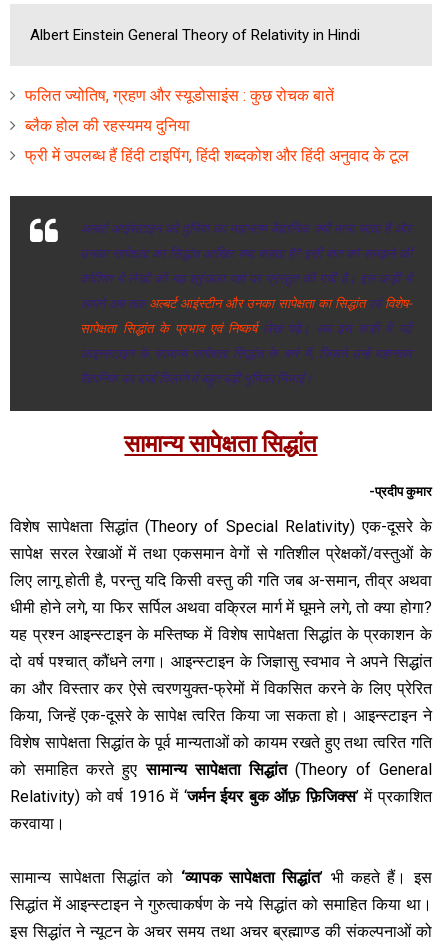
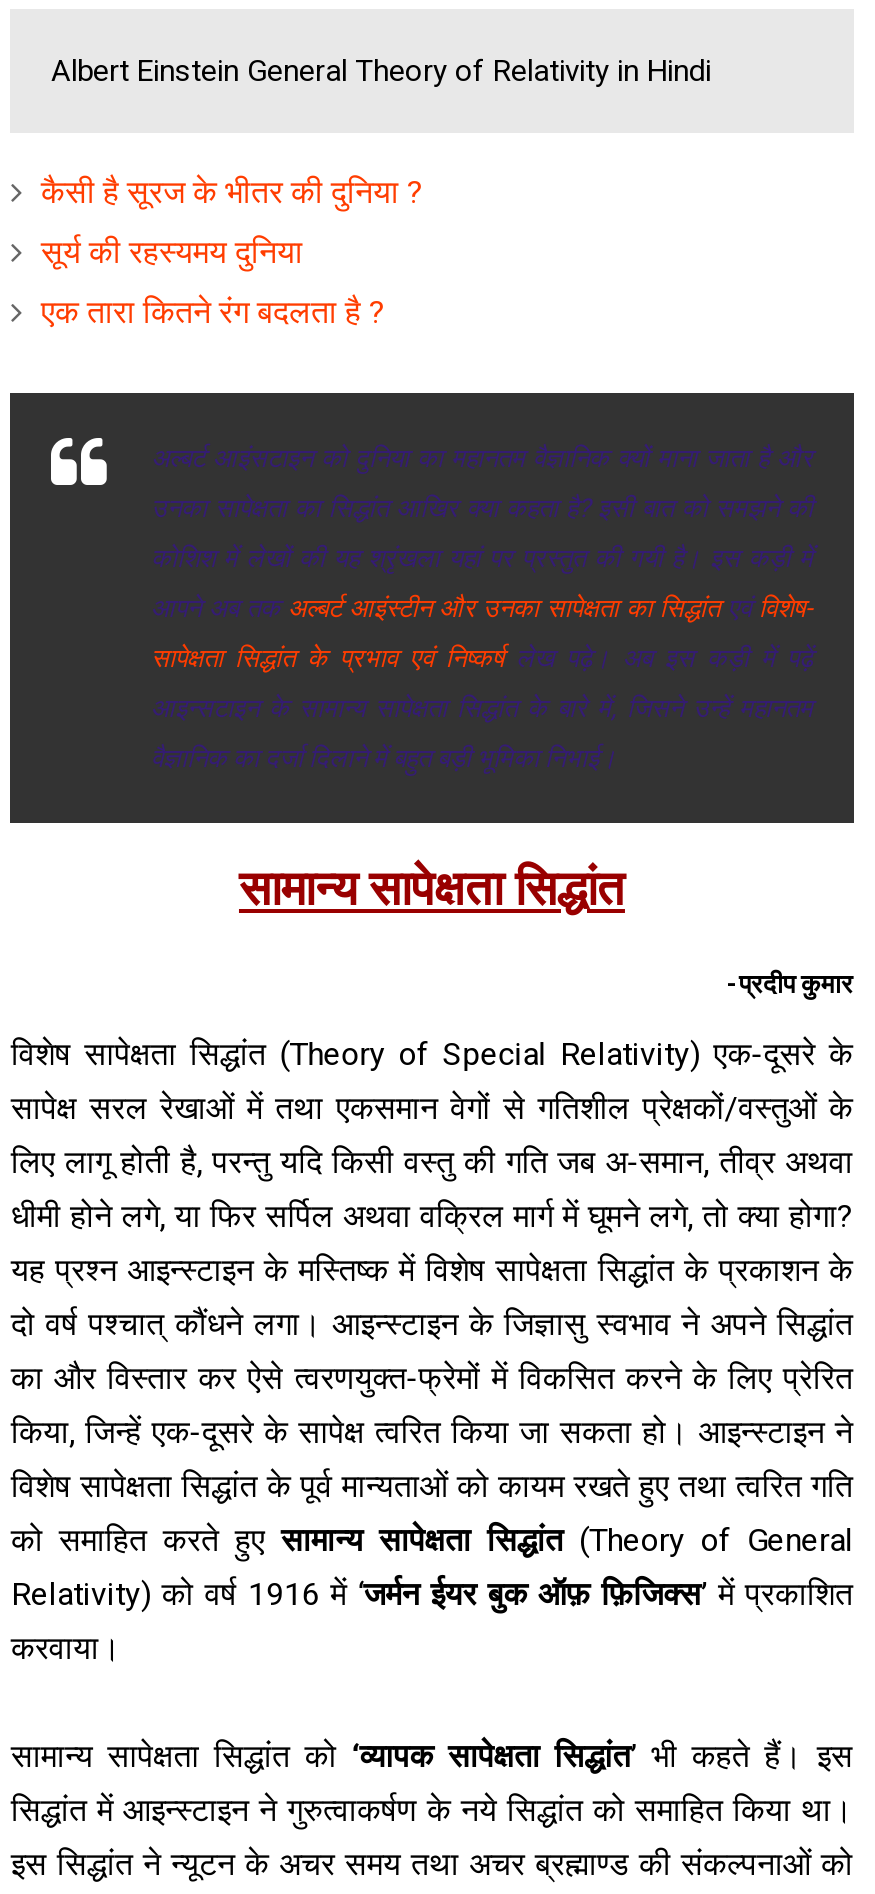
- फलित ज्योतिष, ग्रहण और स्यूडोसाइंस : कुछ रोचक बातें
+ कैसी है सूरज के भीतर की दुनिया ?

- ब्लैक होल की रहस्यमय दुनिया
+ सूर्य की रहस्यमय दुनिया

- फ्री में उपलब्ध हैं हिंदी टाइपिंग, हिंदी शब्दकोश और हिंदी अनुवाद के टूल
+ एक तारा कितने रंग बदलता है ?
